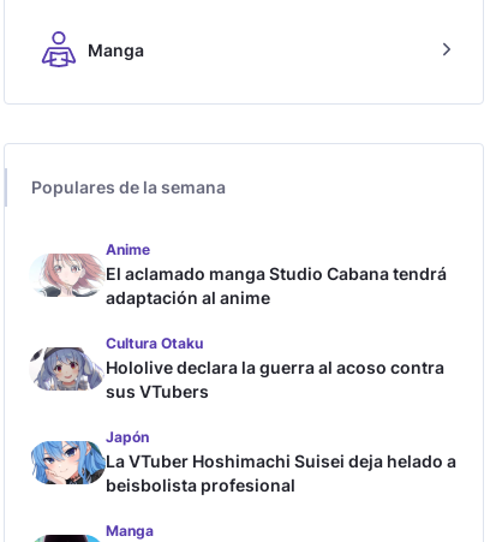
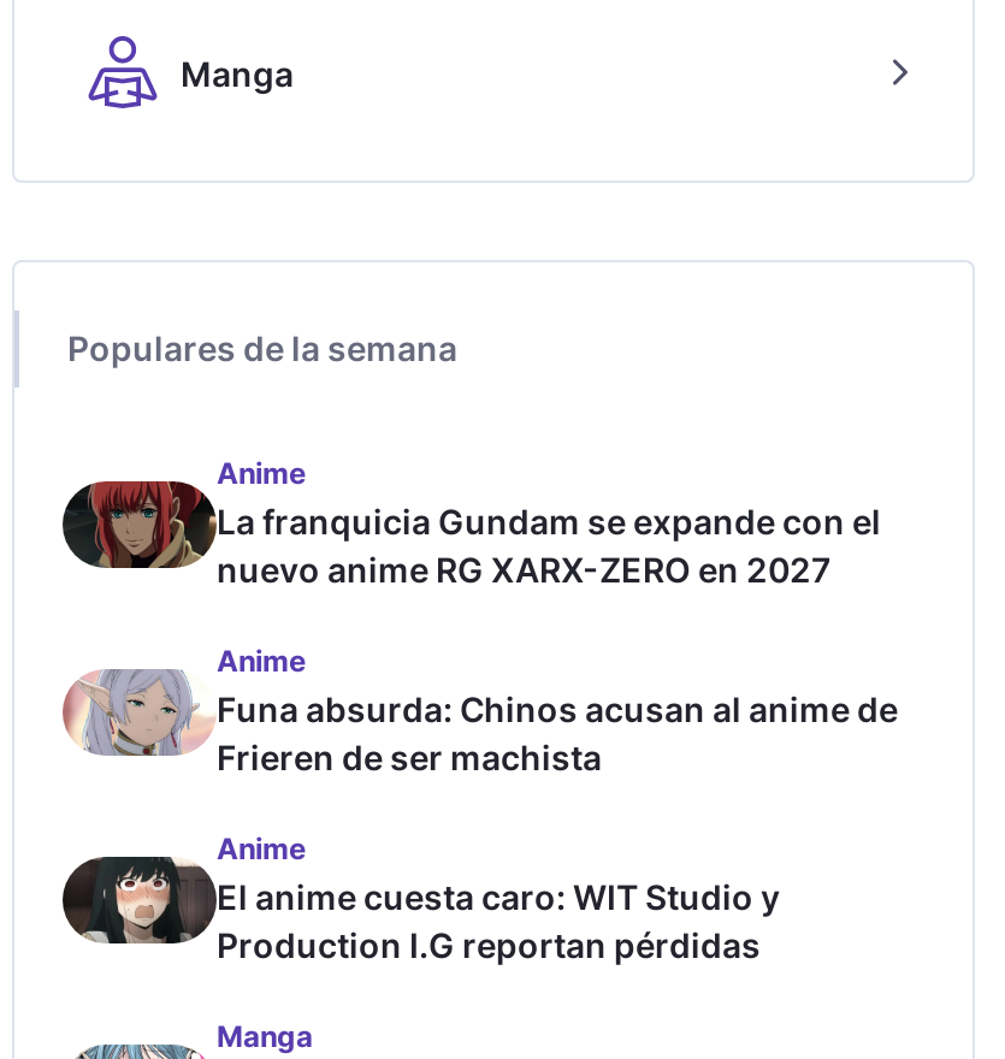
- [image]
- El aclamado manga Studio Cabana tendrá
- adaptación al anime
+ [image]
+ La franquicia Gundam se expande con el
+ nuevo anime RG XARX-ZERO en 2027

- [image]
- Cultura Otaku
- Hololive declara la guerra al acoso contra
- sus VTubers
+ [image]
+ Anime
+ Funa absurda: Chinos acusan al anime de
+ Frieren de ser machista

- [image]
- Japón
- La VTuber Hoshimachi Suisei deja helado a
- beisbolista profesional
+ [image]
+ Anime
+ El anime cuesta caro: WIT Studio y
+ Production I.G reportan pérdidas
